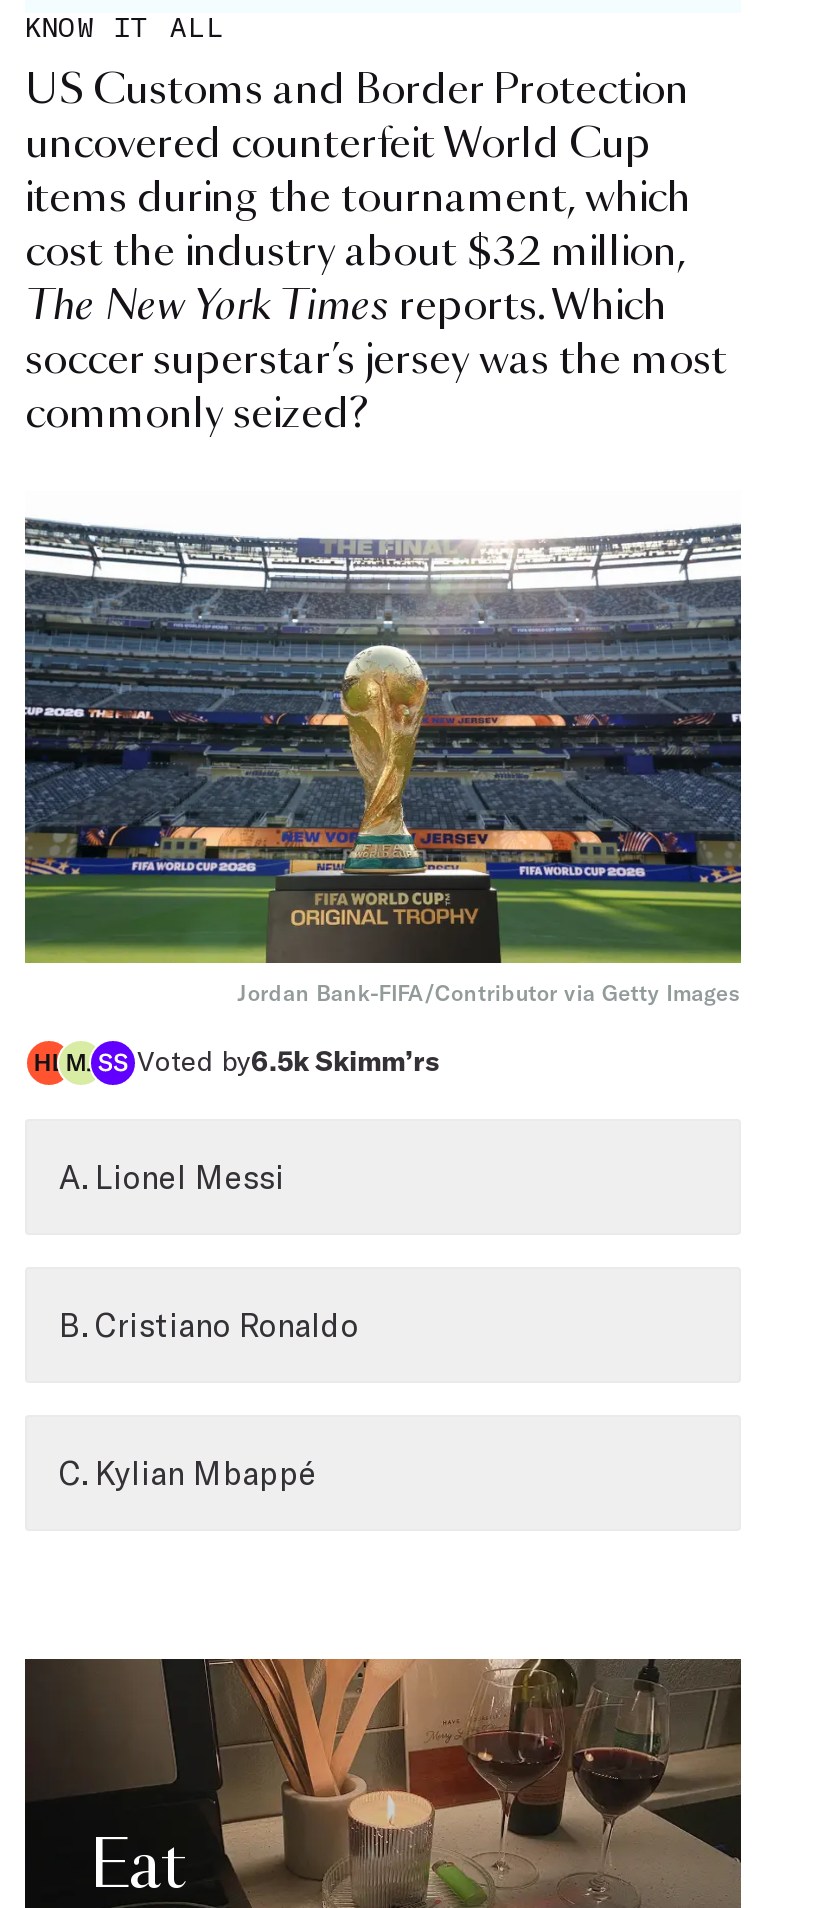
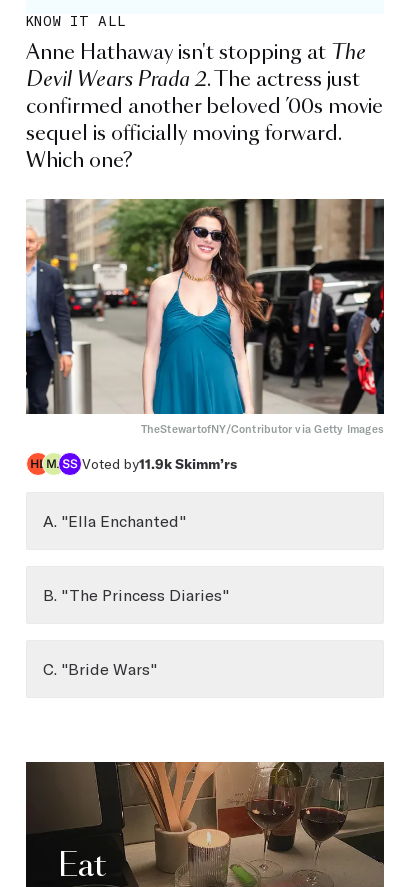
- US Customs and Border Protection
- uncovered counterfeit World Cup
- items during the tournament, which
- cost the industry about $32 million,
- The New York Times reports. Which
- soccer superstar’s jersey was the most
- commonly seized?
+ Anne Hathaway isn't stopping at The
+ Devil Wears Prada 2. The actress just
+ confirmed another beloved ’00s movie
+ sequel is officially moving forward.
+ Which one?

- [image]
- Jordan Bank-FIFA/Contributor via Getty Images
+ [image]
+ TheStewartofNY/Contributor via Getty Images

- Voted by6.5kSkimm’rs
+ Voted by11.9kSkimm’rs

- A. Lionel Messi
+ A. "Ella Enchanted"

- B. Cristiano Ronaldo
+ B. "The Princess Diaries"

- C. Kylian Mbappé
+ C. "Bride Wars"
